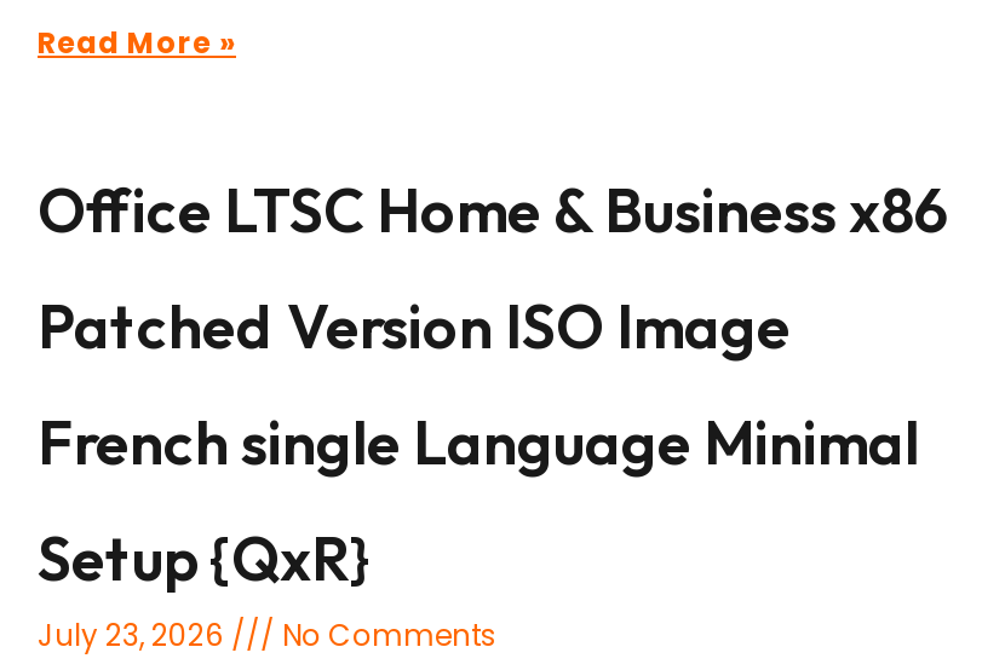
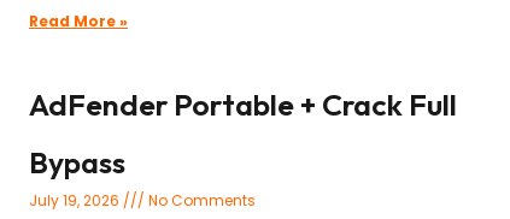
- Office LTSC Home & Business x86
- Patched Version ISO Image
- French single Language Minimal
- Setup {QxR}
- July 23, 2026
+ AdFender Portable + Crack Full
+ Bypass
+ July 19, 2026
